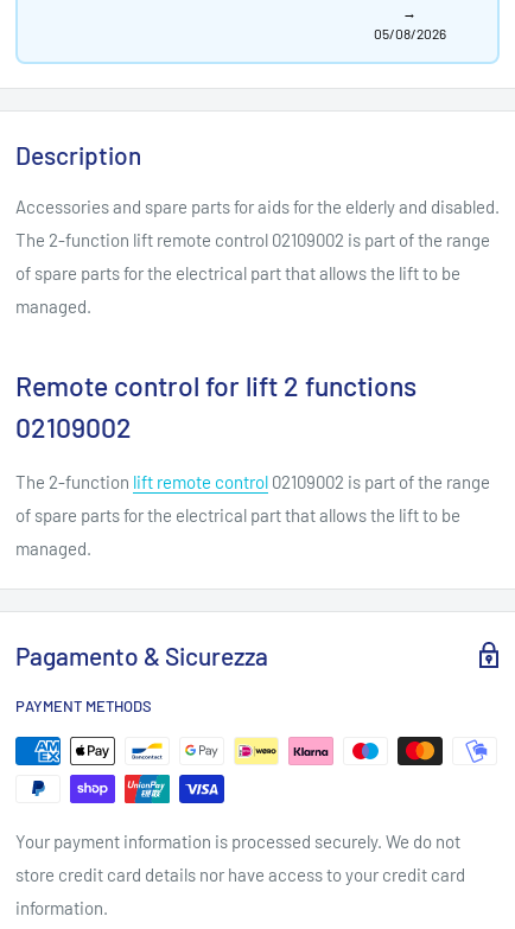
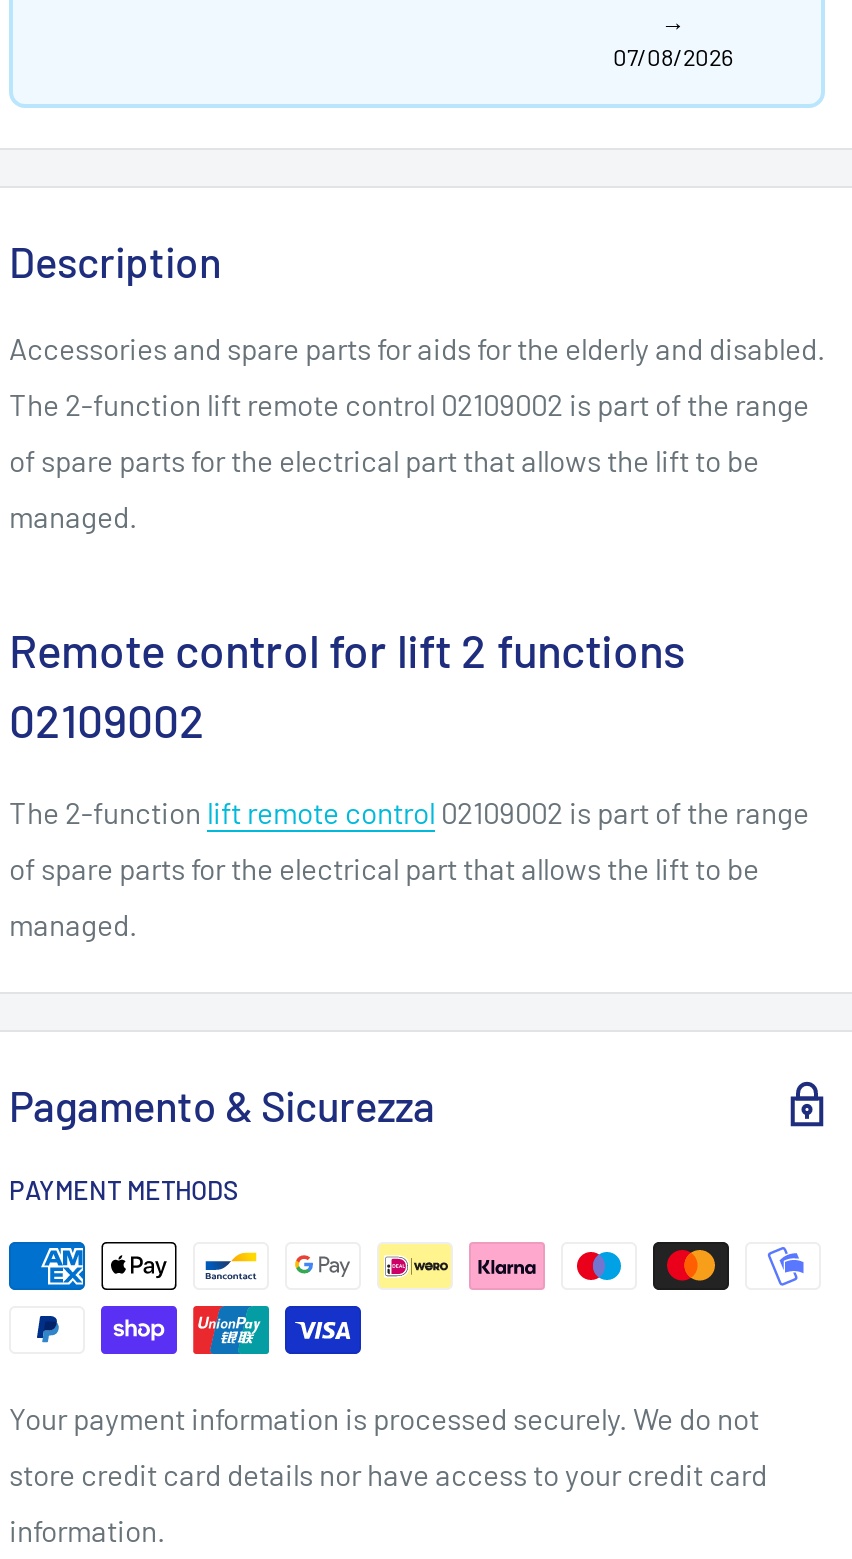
- 05/08/2026
+ 07/08/2026
